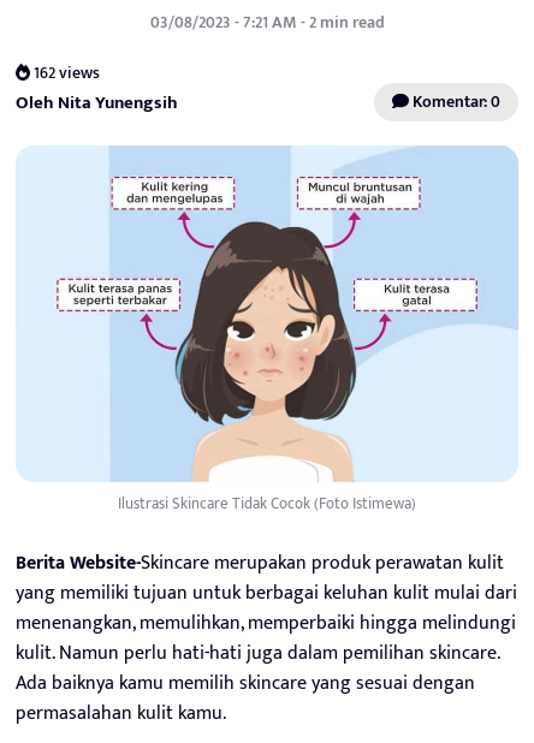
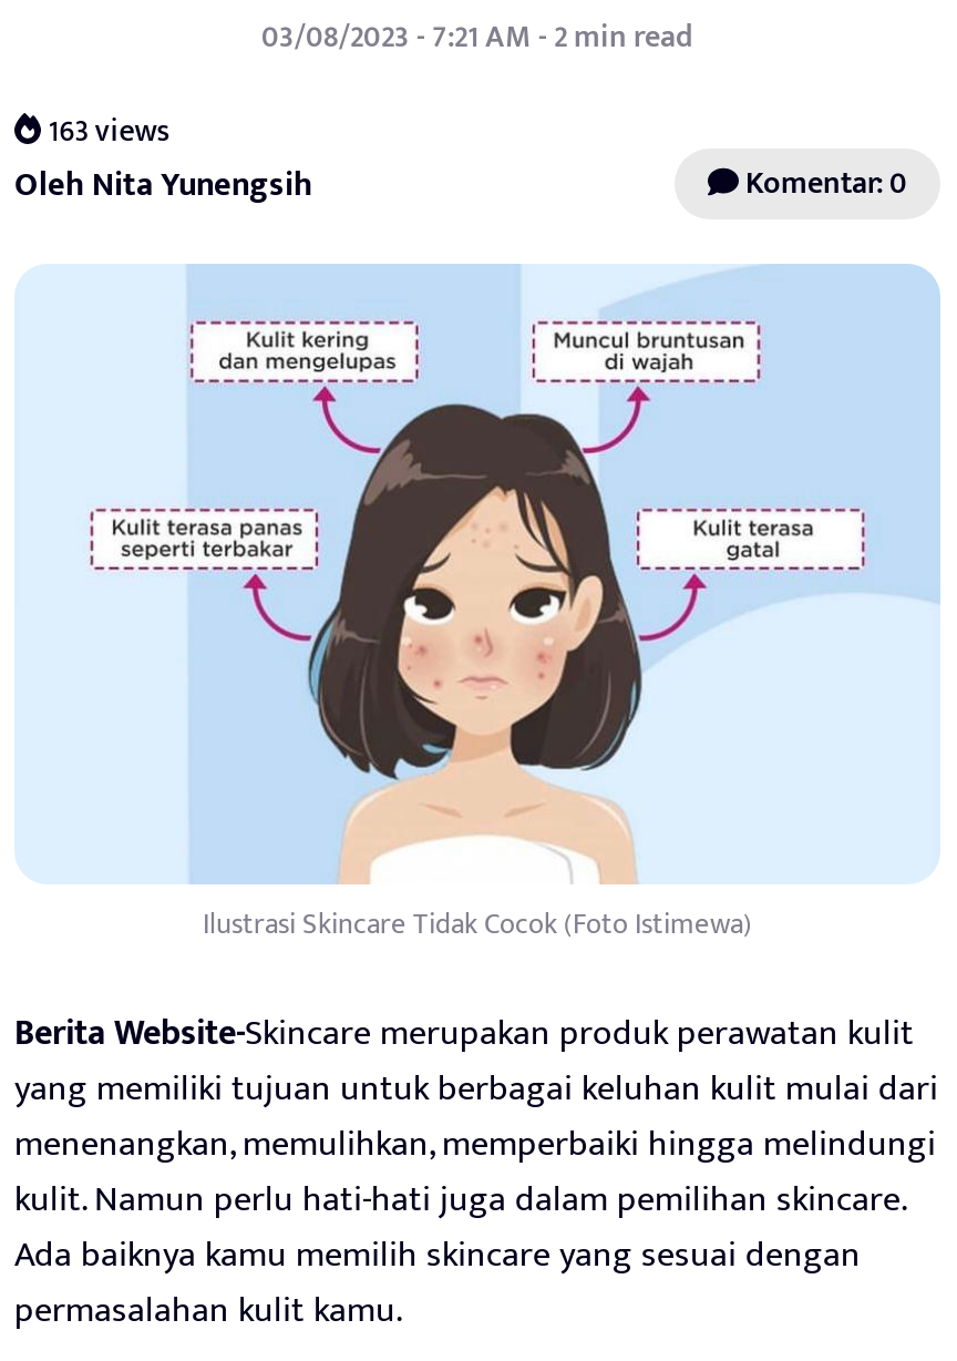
- 162 views
+ 163 views
